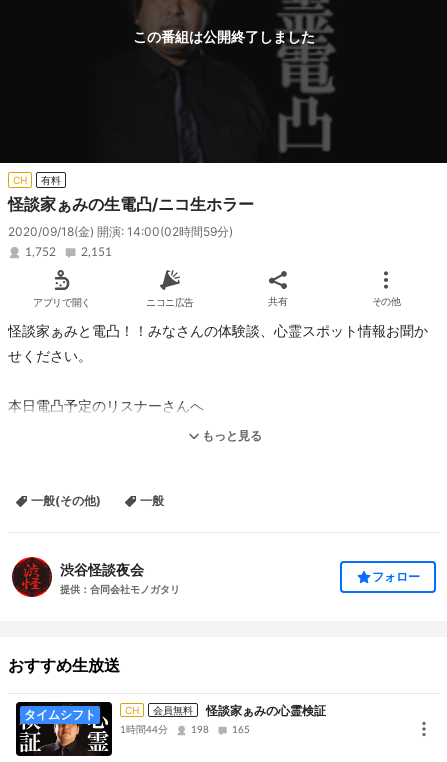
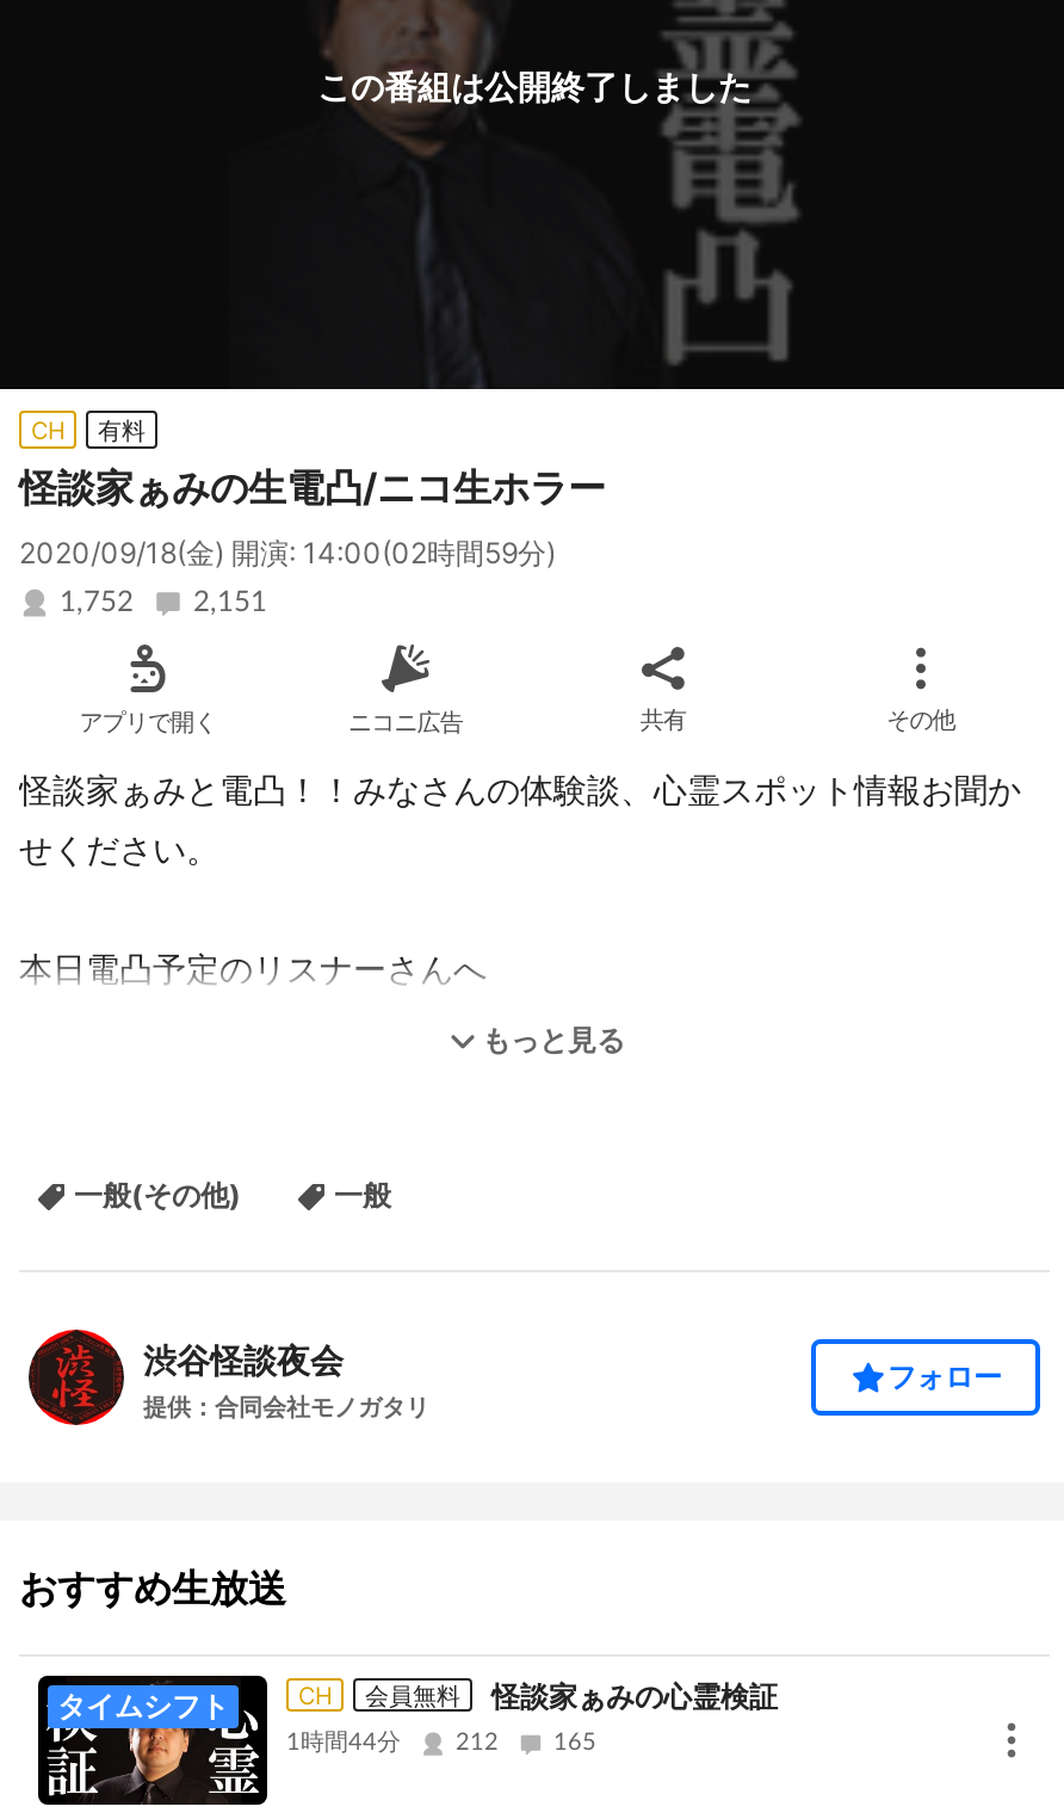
- 198
+ 212
